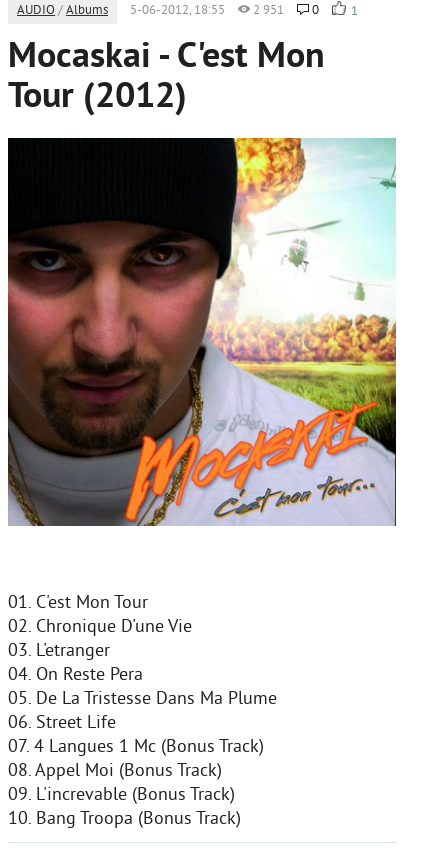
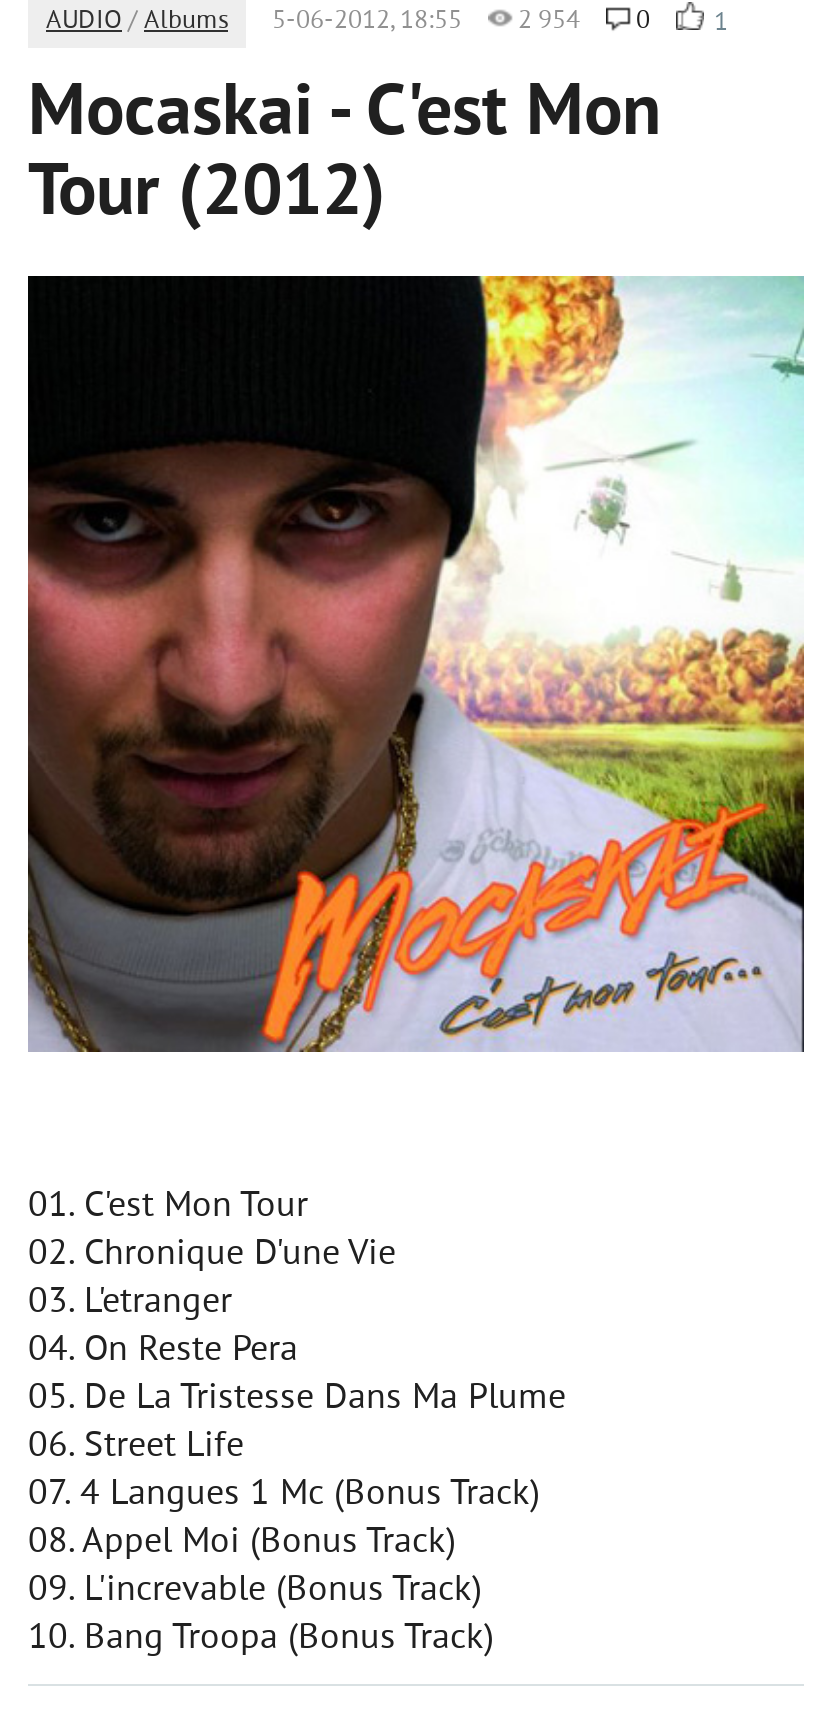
- AUDIO / Albums 5-06-2012, 18:55 2 951 0 1
+ AUDIO / Albums 5-06-2012, 18:55 2 954 0 1
